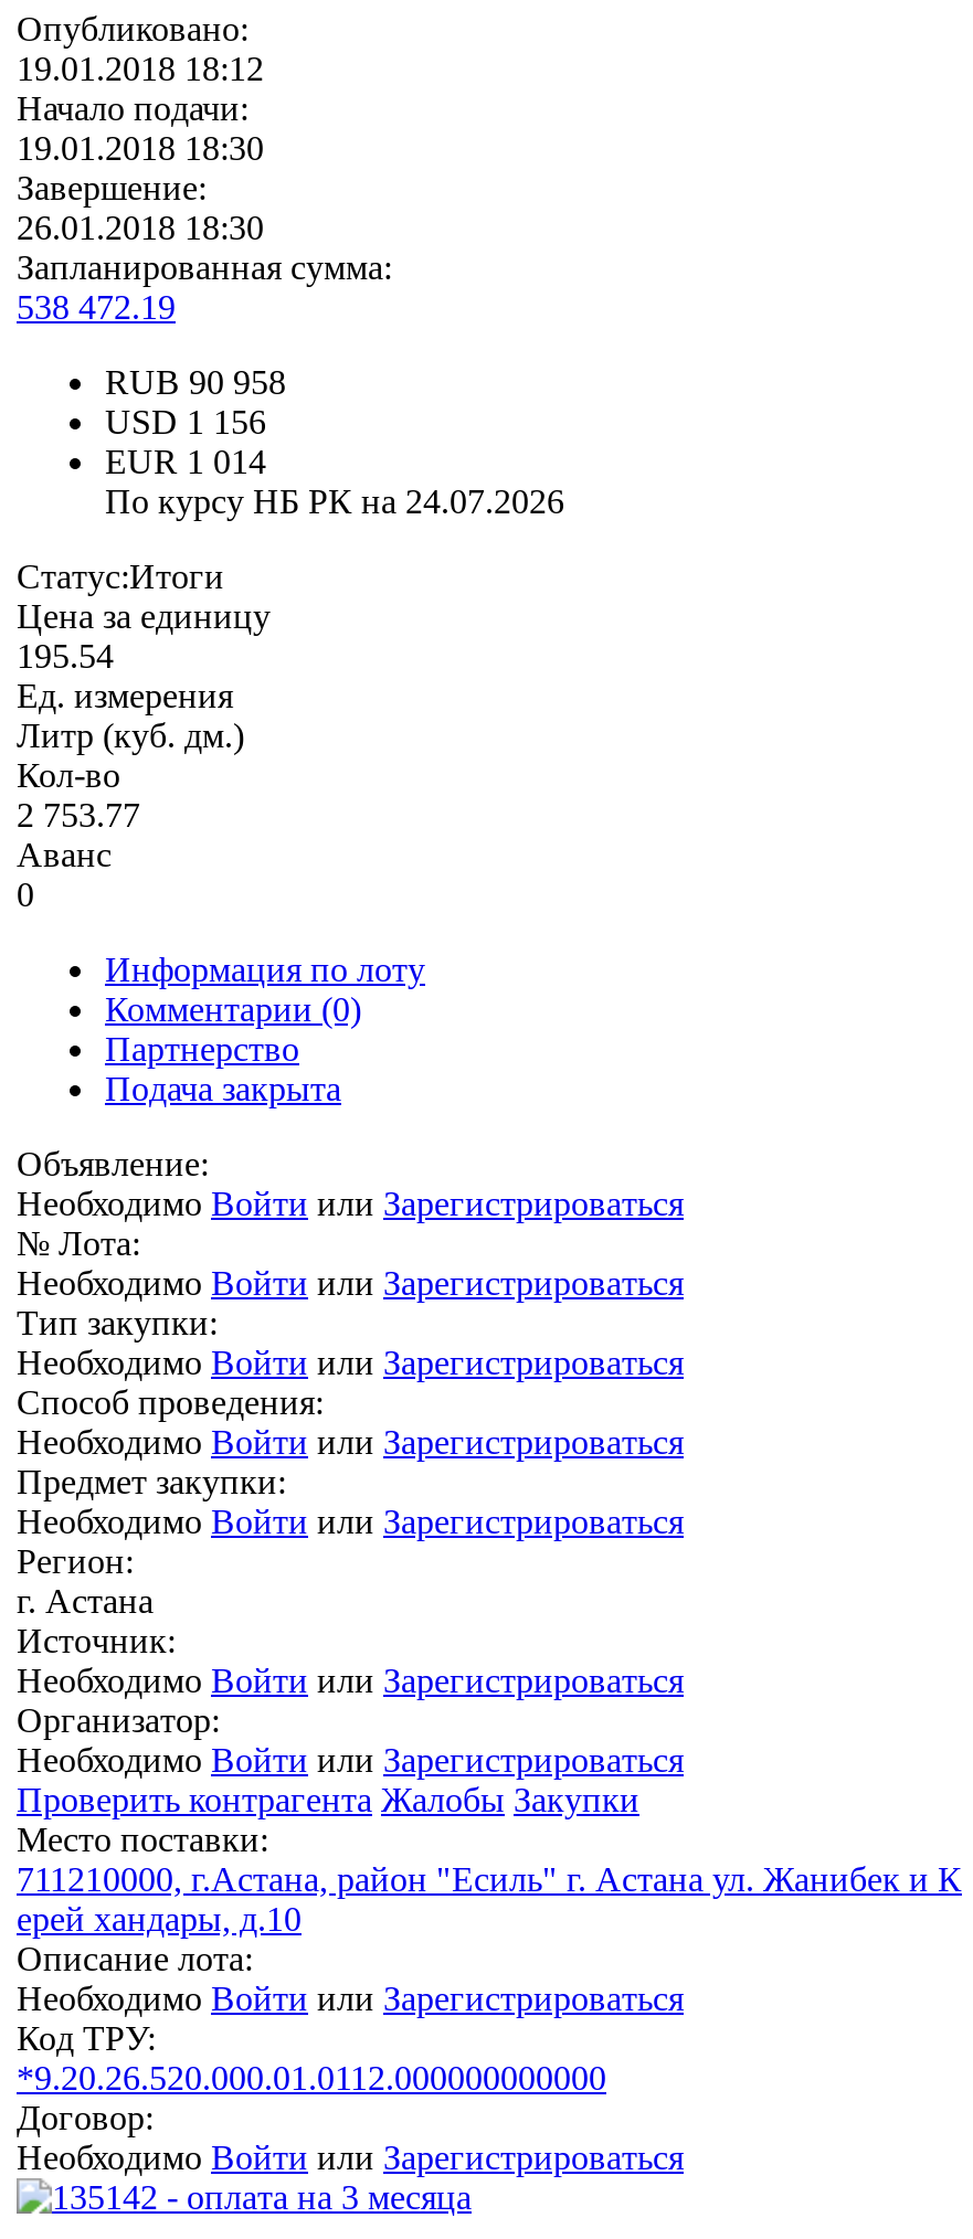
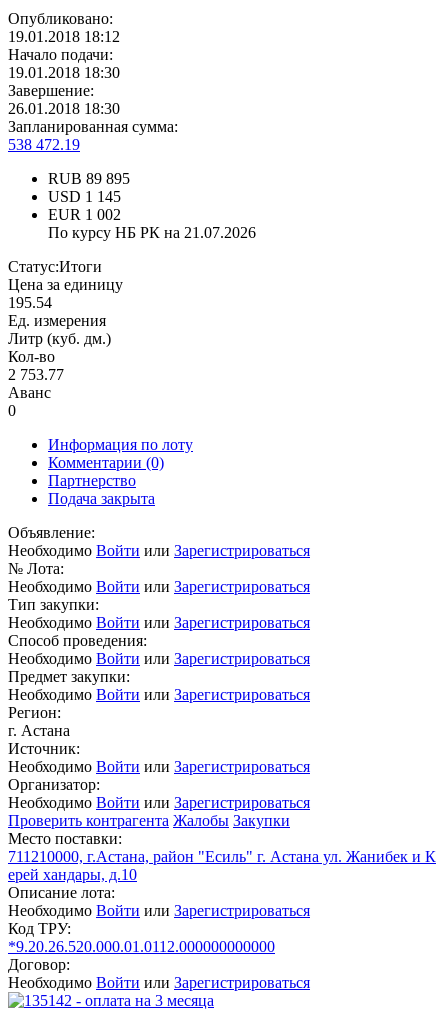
- RUB 90 958
+ RUB 89 895

- USD 1 156
+ USD 1 145

- EUR 1 014
+ EUR 1 002

- По курсу НБ РК на 24.07.2026
+ По курсу НБ РК на 21.07.2026
